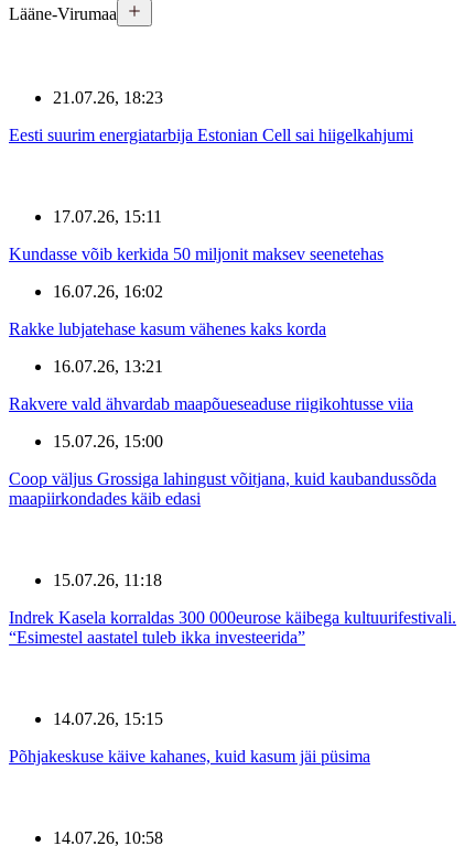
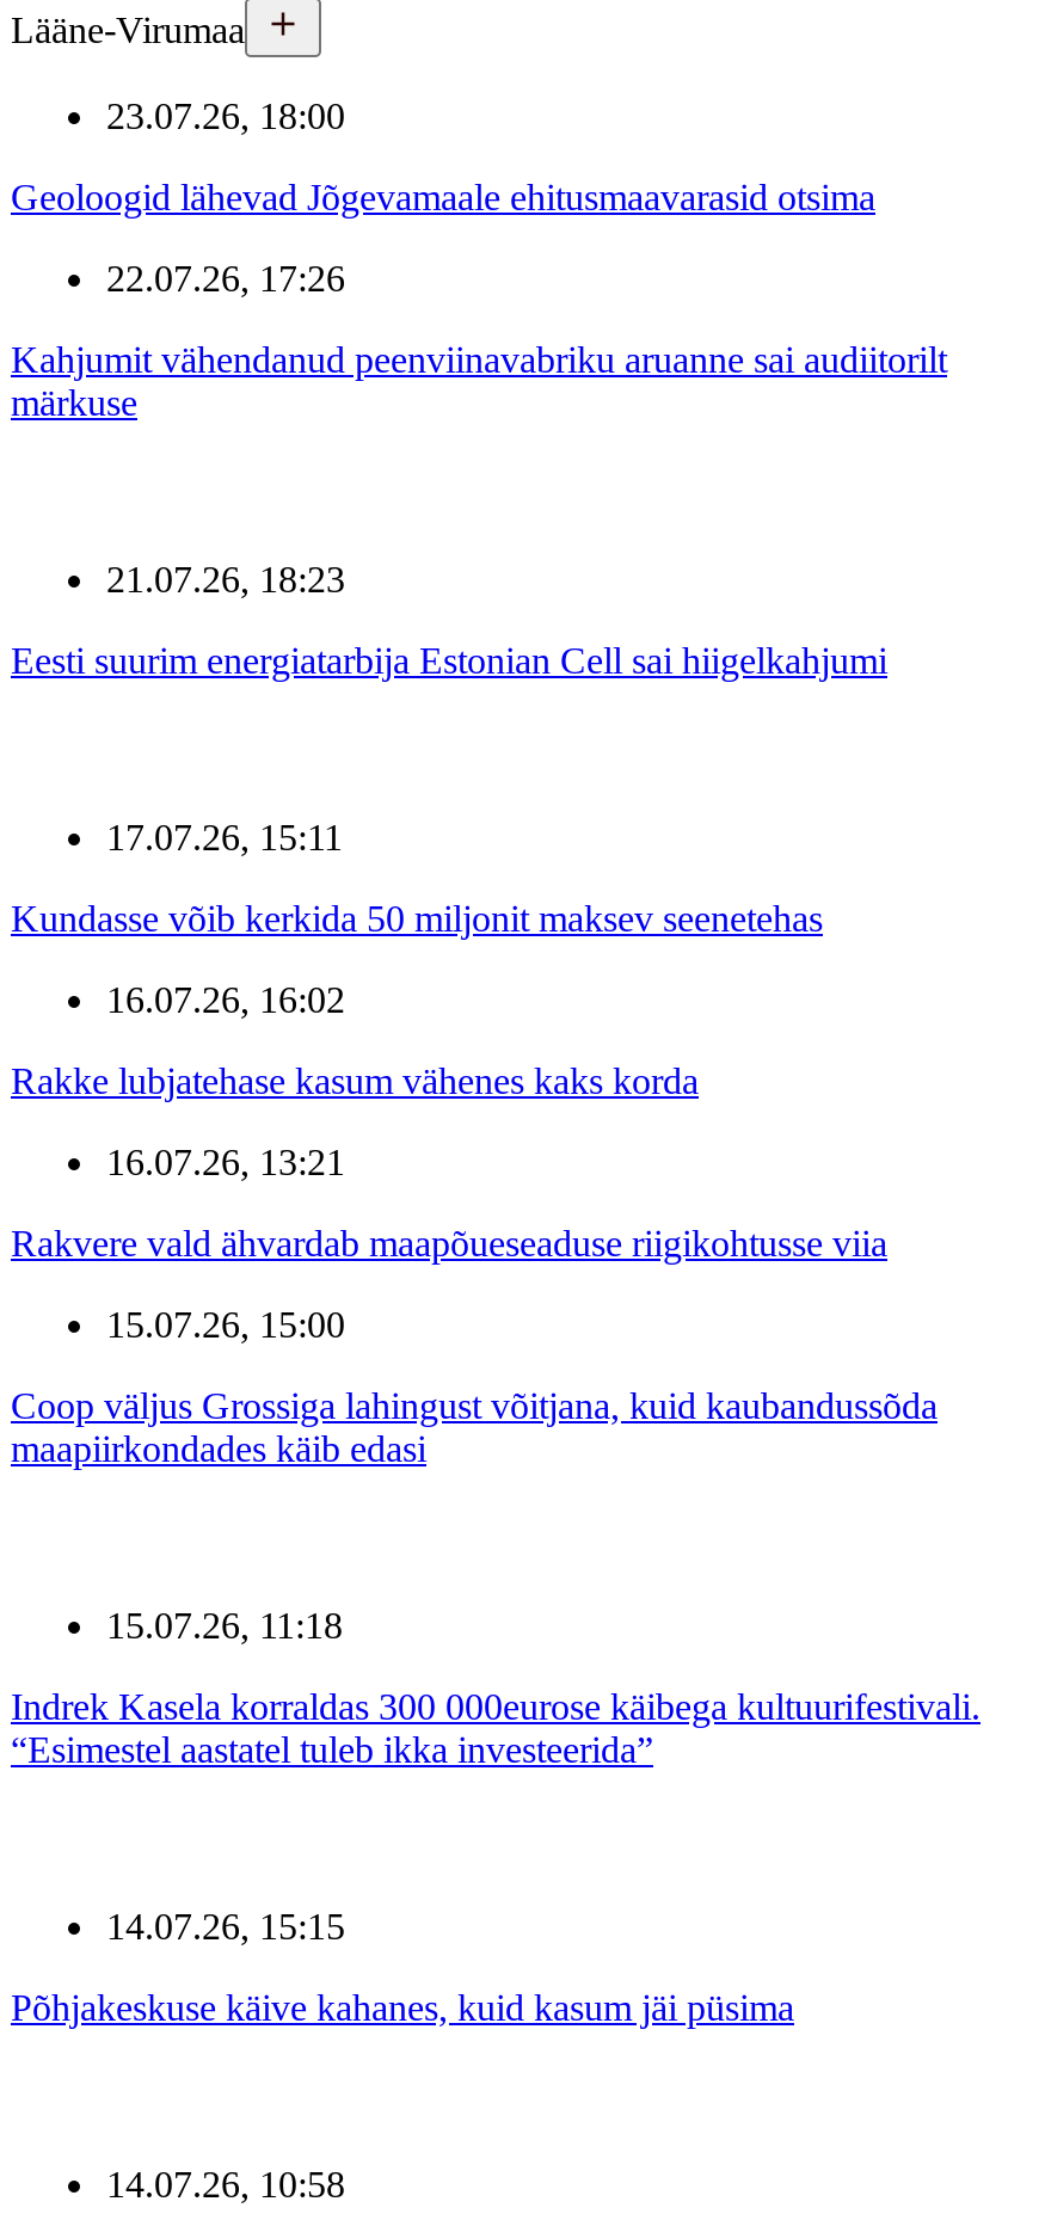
+ 23.07.26, 18:00
+ Geoloogid lähevad Jõgevamaale ehitusmaavarasid otsima
+ 22.07.26, 17:26
+ Kahjumit vähendanud peenviinavabriku aruanne sai audiitorilt
+ märkuse
